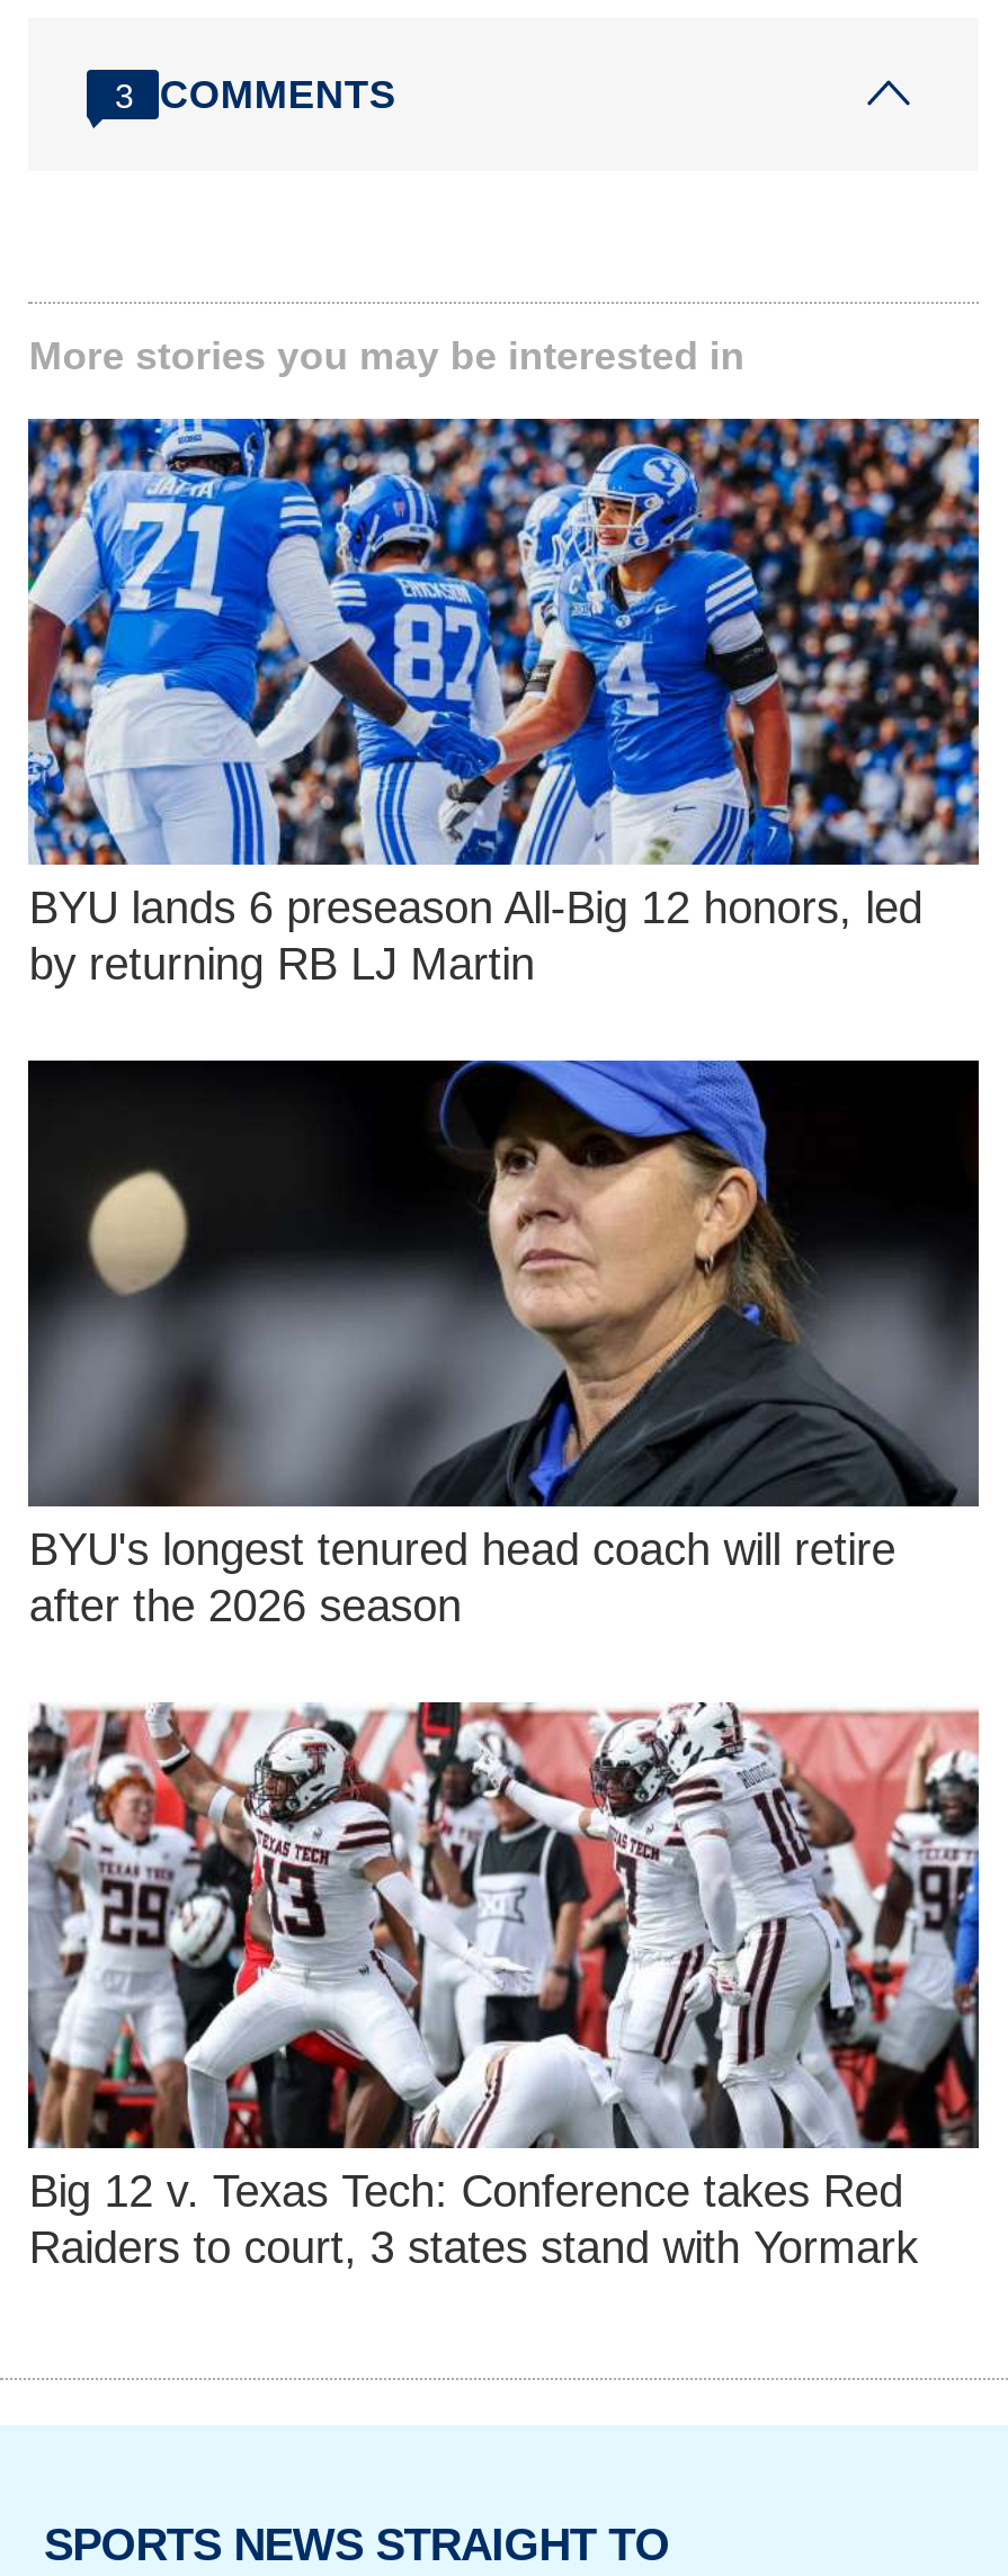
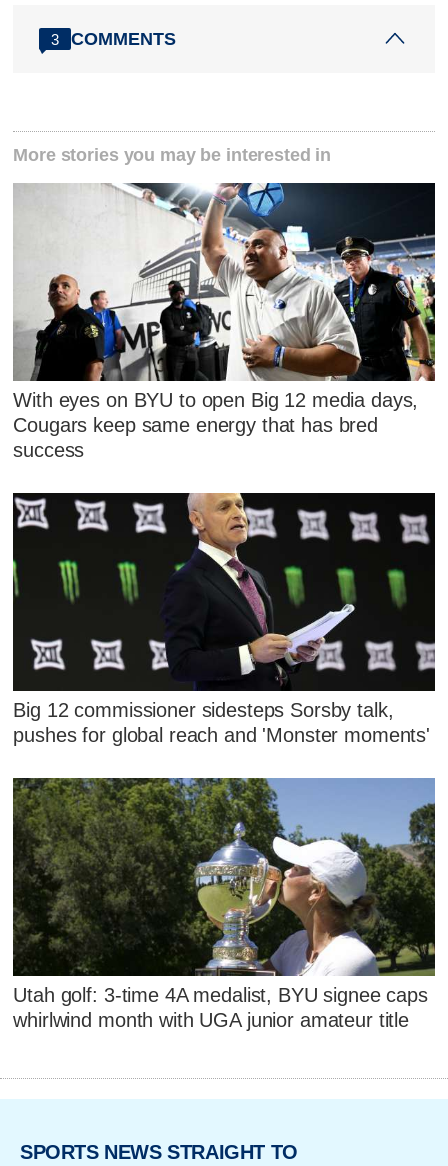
- [image]
- BYU lands 6 preseason All-Big 12 honors, led
- by returning RB LJ Martin
+ [image]
+ With eyes on BYU to open Big 12 media days,
+ Cougars keep same energy that has bred
+ success

- [image]
- BYU's longest tenured head coach will retire
- after the 2026 season
+ [image]
+ Big 12 commissioner sidesteps Sorsby talk,
+ pushes for global reach and 'Monster moments'

- [image]
- Big 12 v. Texas Tech: Conference takes Red
- Raiders to court, 3 states stand with Yormark
+ [image]
+ Utah golf: 3-time 4A medalist, BYU signee caps
+ whirlwind month with UGA junior amateur title
